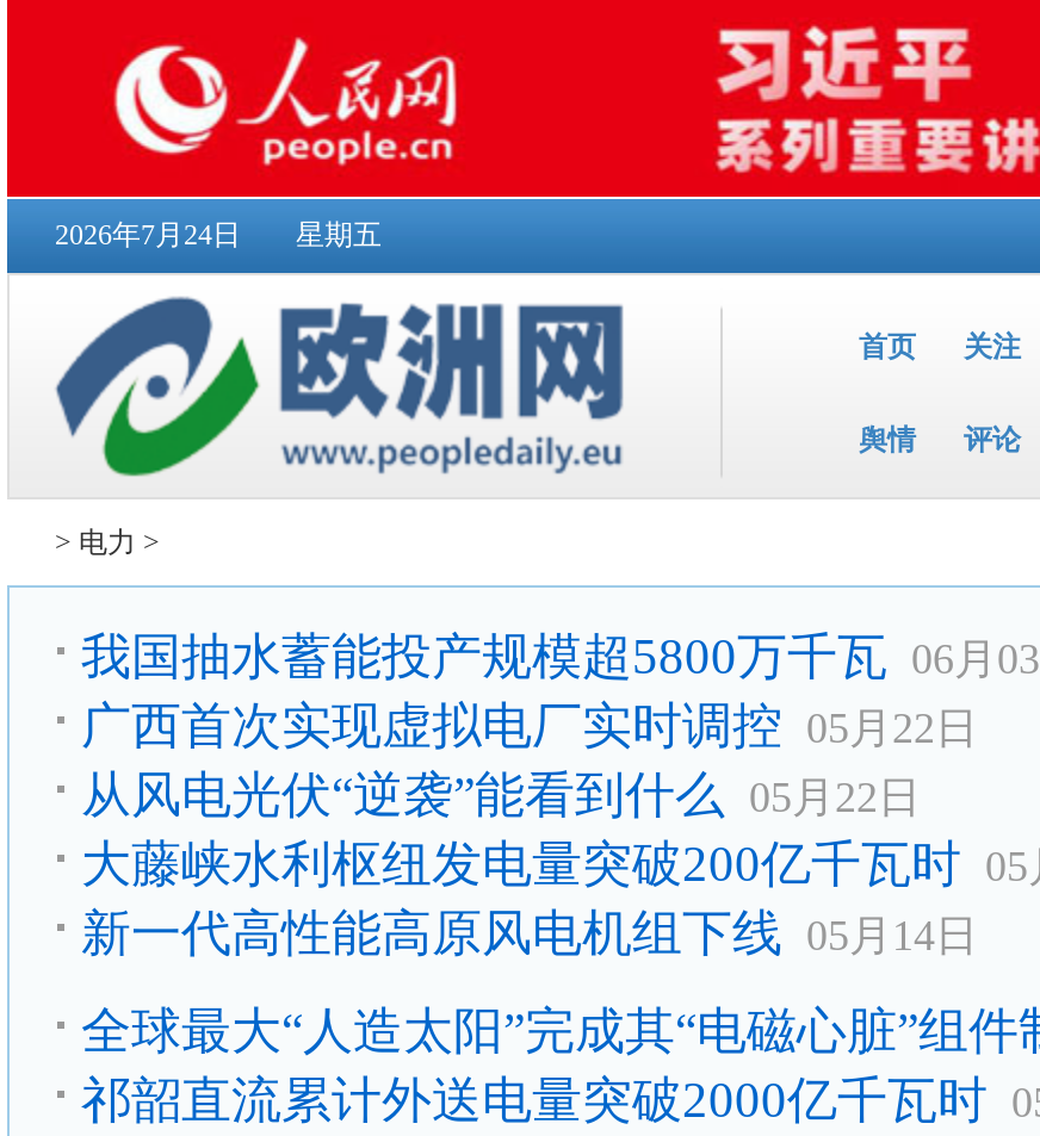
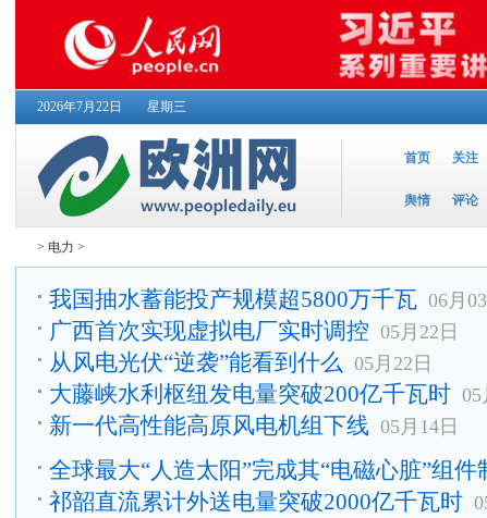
- 2026年7月24日
+ 2026年7月22日

- 星期五
+ 星期三
